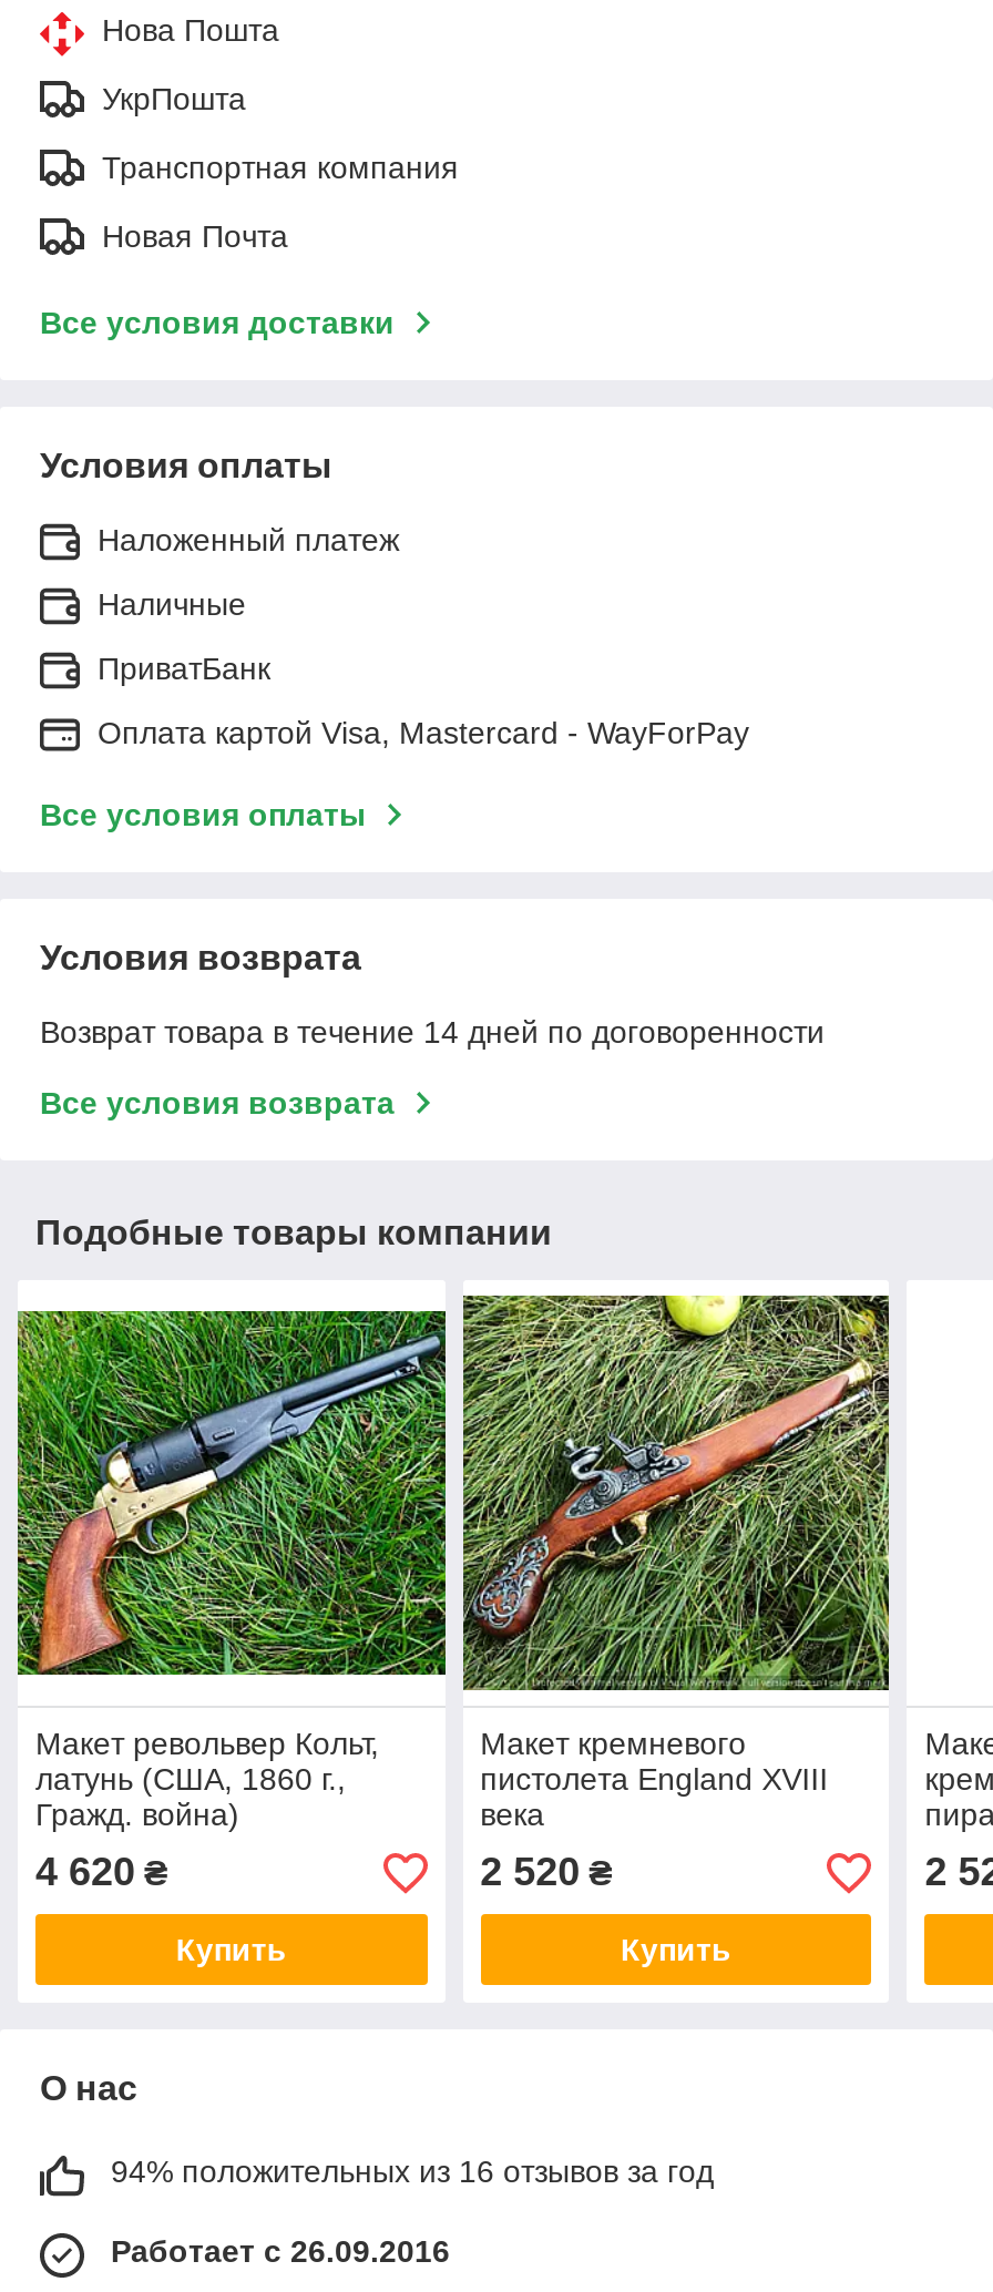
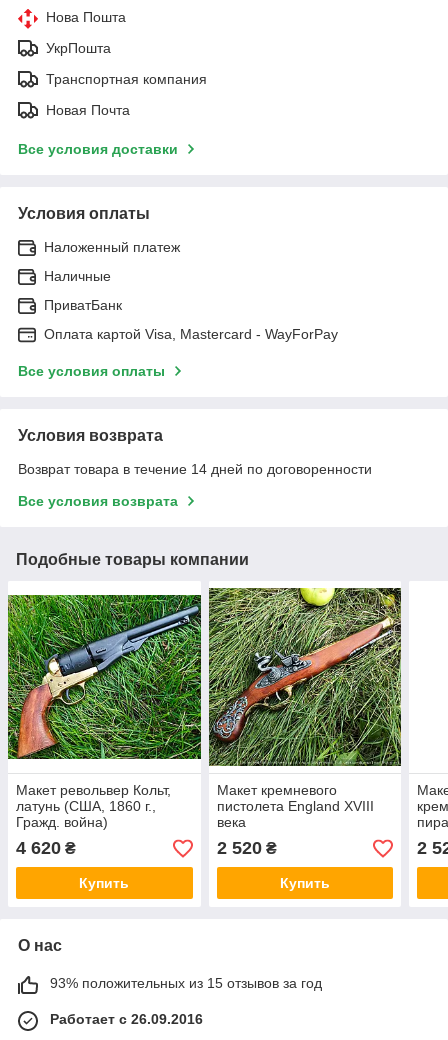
- 94% положительных из 16 отзывов за год
+ 93% положительных из 15 отзывов за год
